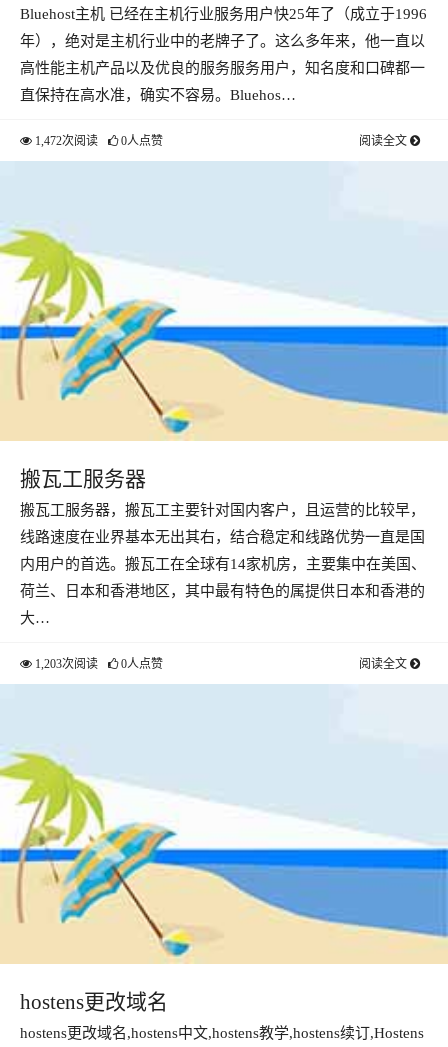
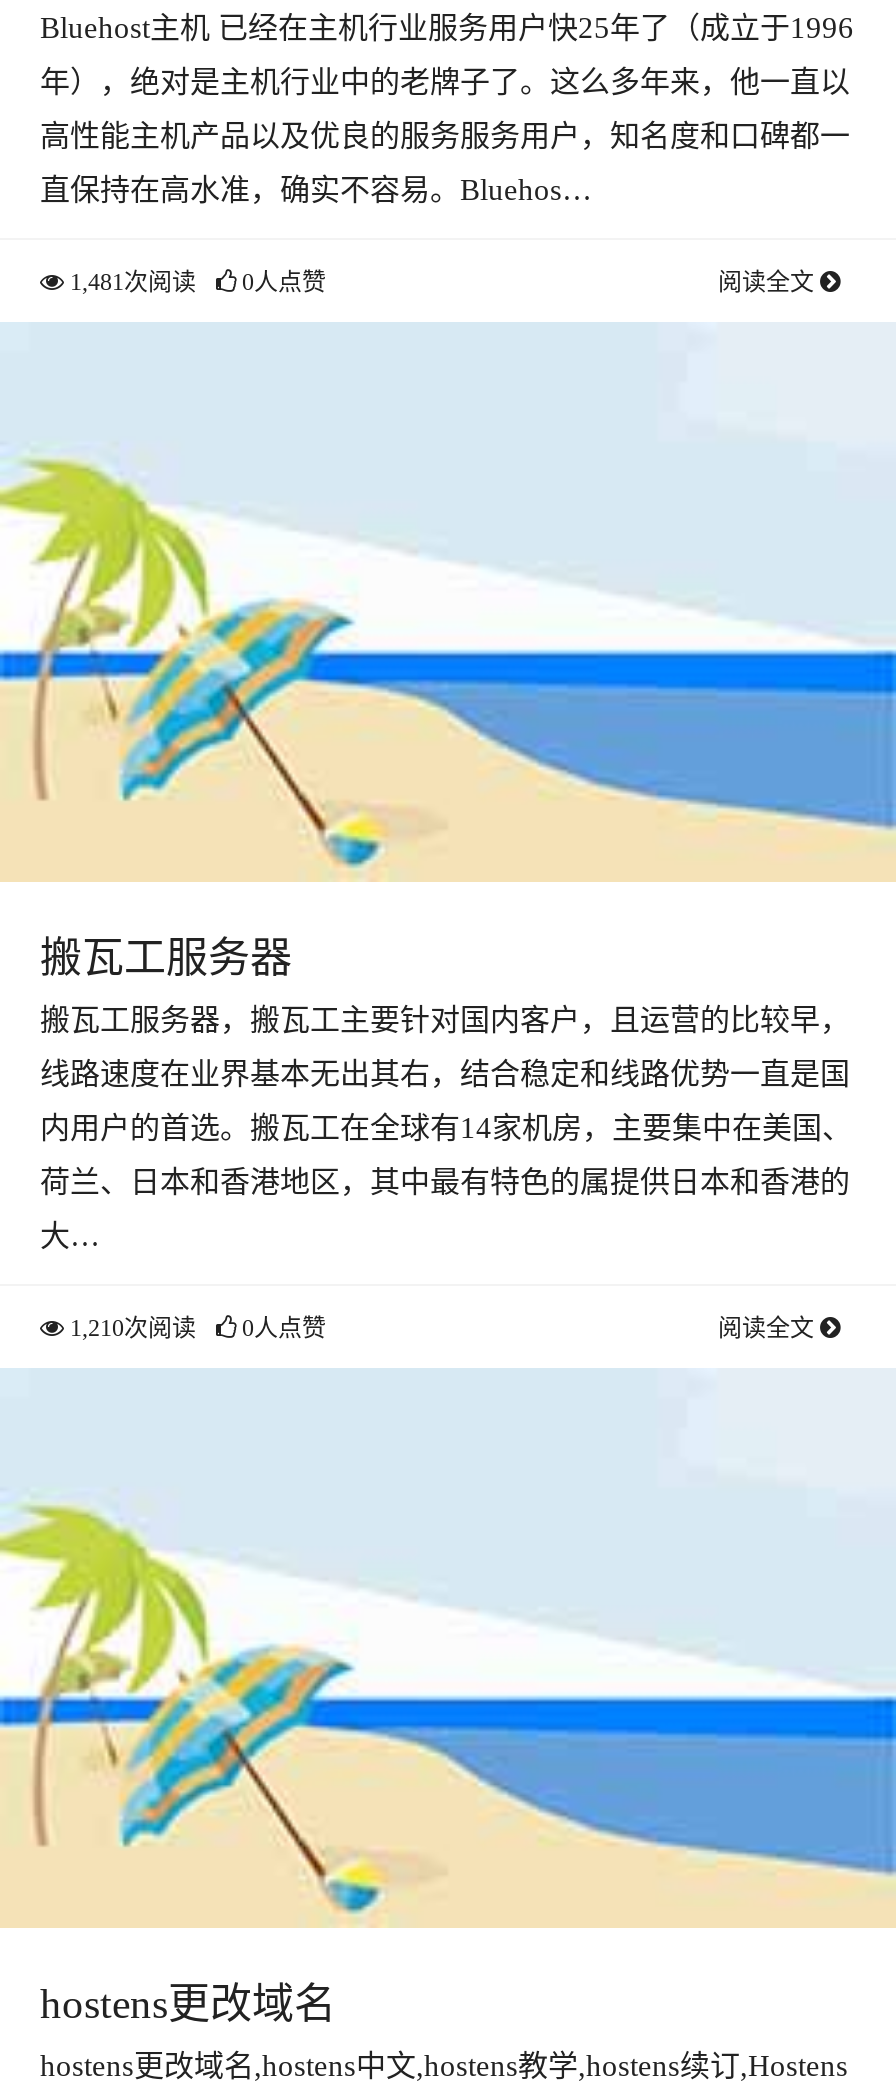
- 1,472次阅读 0人点赞
+ 1,481次阅读 0人点赞

- 1,203次阅读 0人点赞
+ 1,210次阅读 0人点赞
